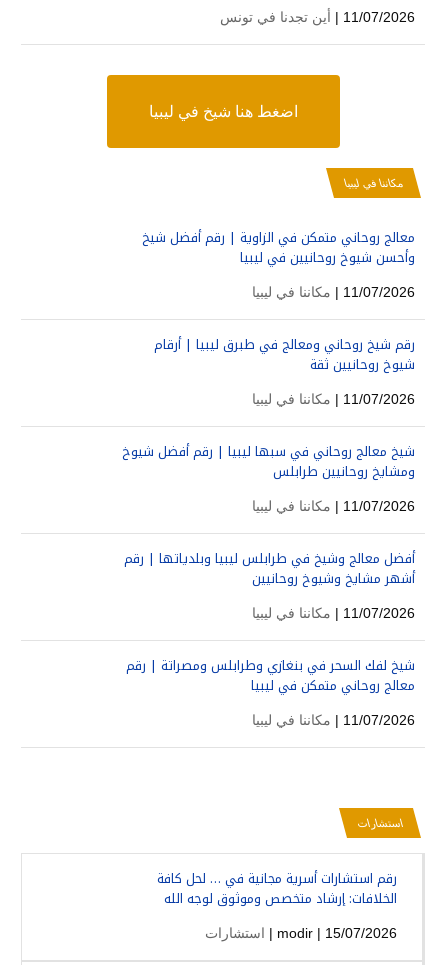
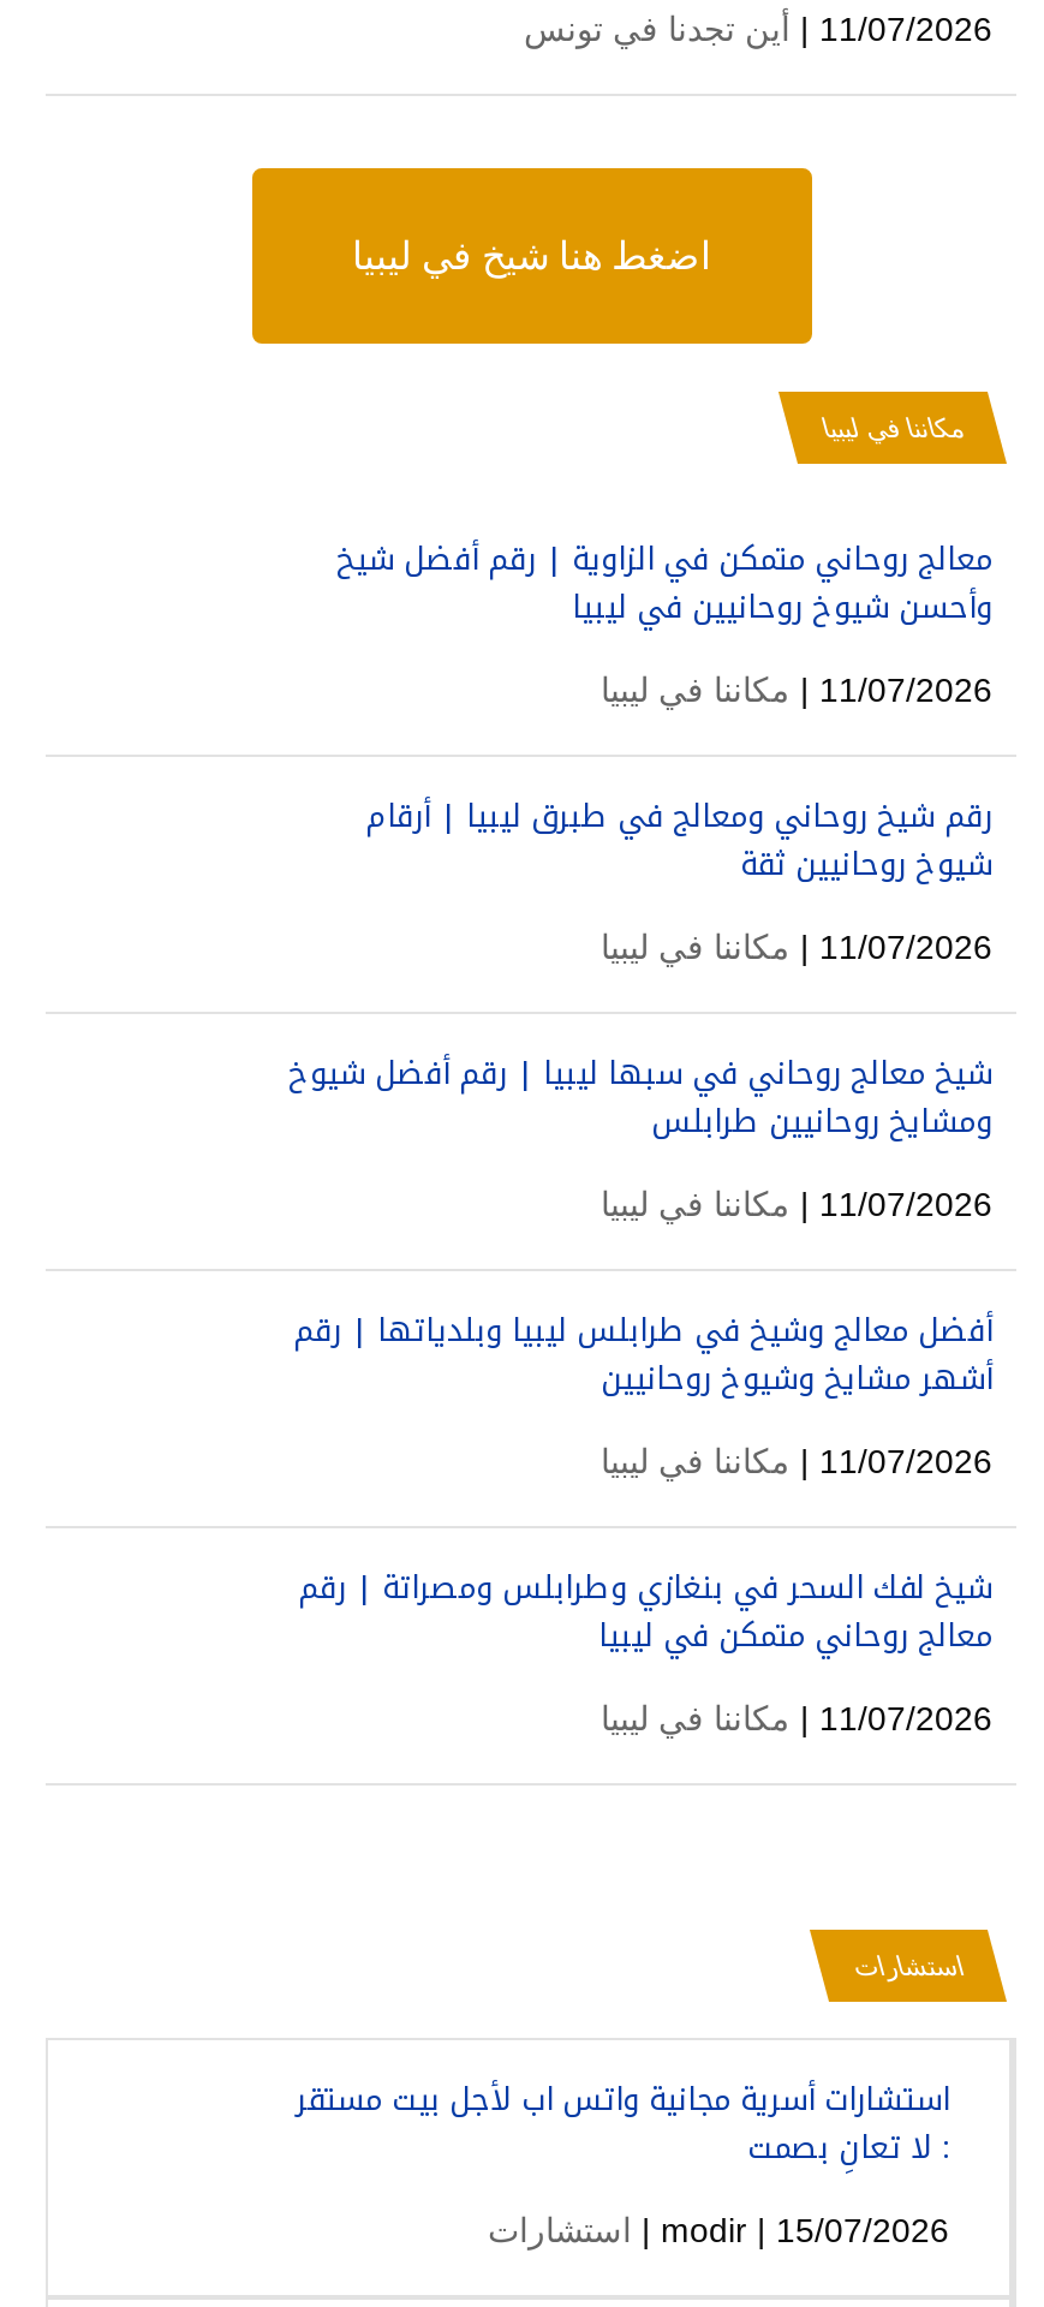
- رقم استشارات أسرية مجانية في … لحل كافة
- الخلافات: إرشاد متخصص وموثوق لوجه الله
+ استشارات أسرية مجانية واتس اب لأجل بيت مستقر
+ : لا تعانِ بصمت
